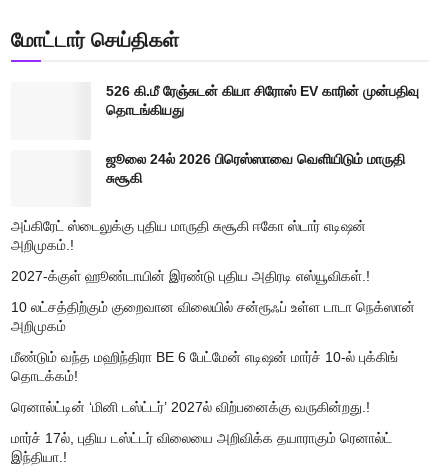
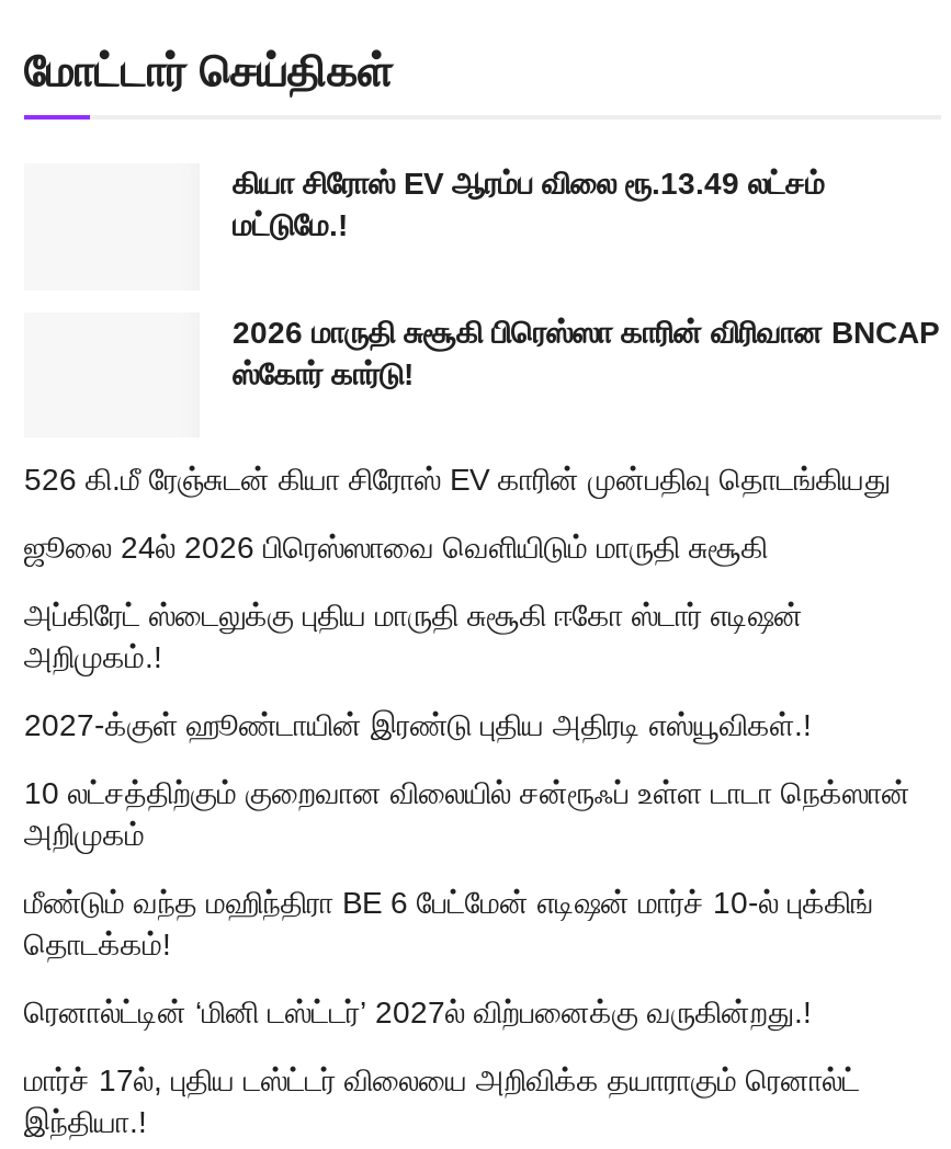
- 526 கி.மீ ரேஞ்சுடன் கியா சிரோஸ் EV காரின் முன்பதிவு
- தொடங்கியது
- ஜூலை 24ல் 2026 பிரெஸ்ஸாவை வெளியிடும் மாருதி
- சுசூகி
+ கியா சிரோஸ் EV ஆரம்ப விலை ரூ.13.49 லட்சம்
+ மட்டுமே.!
+ 2026 மாருதி சுசூகி பிரெஸ்ஸா காரின் விரிவான BNCAP
+ ஸ்கோர் கார்டு!
+ 526 கி.மீ ரேஞ்சுடன் கியா சிரோஸ் EV காரின் முன்பதிவு தொடங்கியது
+ ஜூலை 24ல் 2026 பிரெஸ்ஸாவை வெளியிடும் மாருதி சுசூகி
